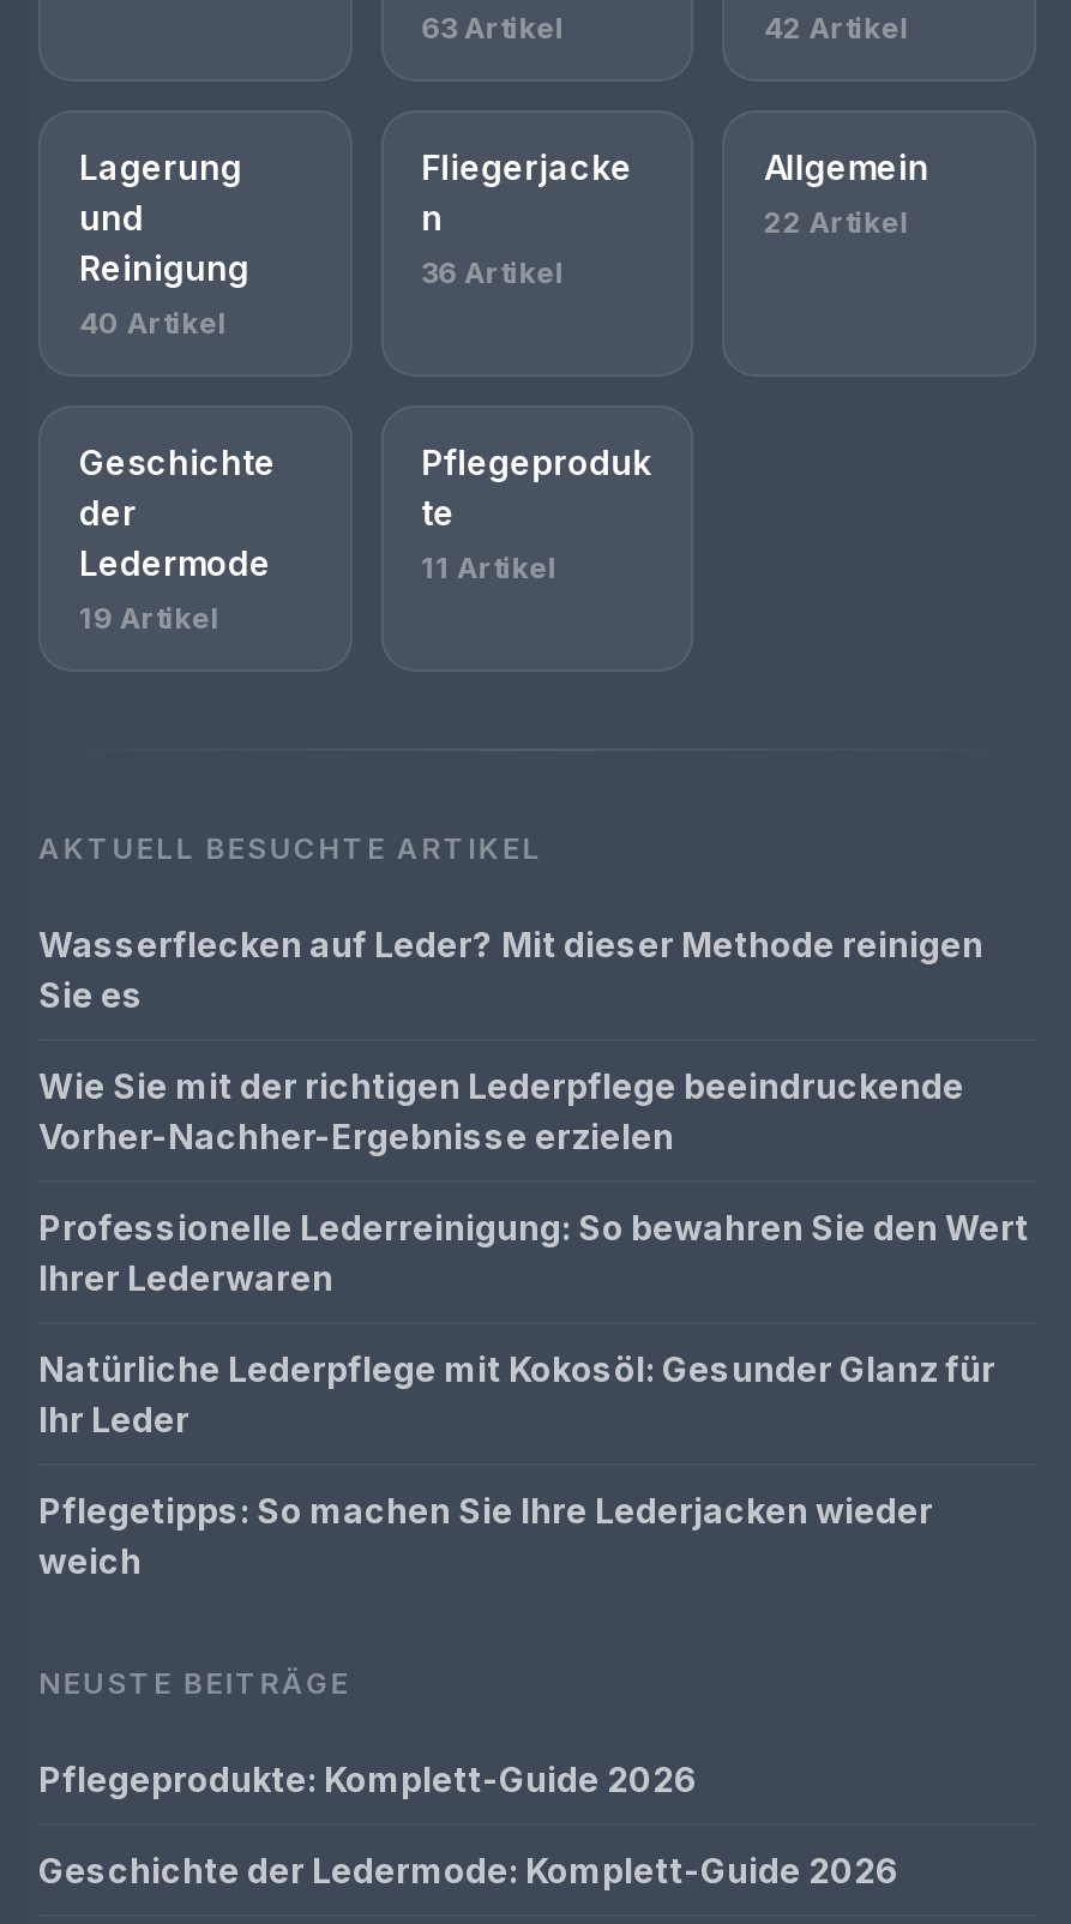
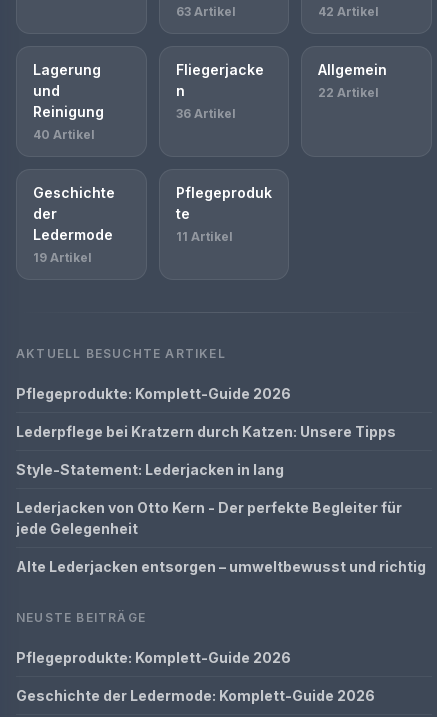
- Wasserflecken auf Leder? Mit dieser Methode reinigen
- Sie es
+ Pflegeprodukte: Komplett-Guide 2026

- Wie Sie mit der richtigen Lederpflege beeindruckende
- Vorher-Nachher-Ergebnisse erzielen
+ Lederpflege bei Kratzern durch Katzen: Unsere Tipps

- Professionelle Lederreinigung: So bewahren Sie den Wert
- Ihrer Lederwaren
+ Style-Statement: Lederjacken in lang

- Natürliche Lederpflege mit Kokosöl: Gesunder Glanz für
- Ihr Leder
+ Lederjacken von Otto Kern - Der perfekte Begleiter für
+ jede Gelegenheit

- Pflegetipps: So machen Sie Ihre Lederjacken wieder
- weich
+ Alte Lederjacken entsorgen – umweltbewusst und richtig
